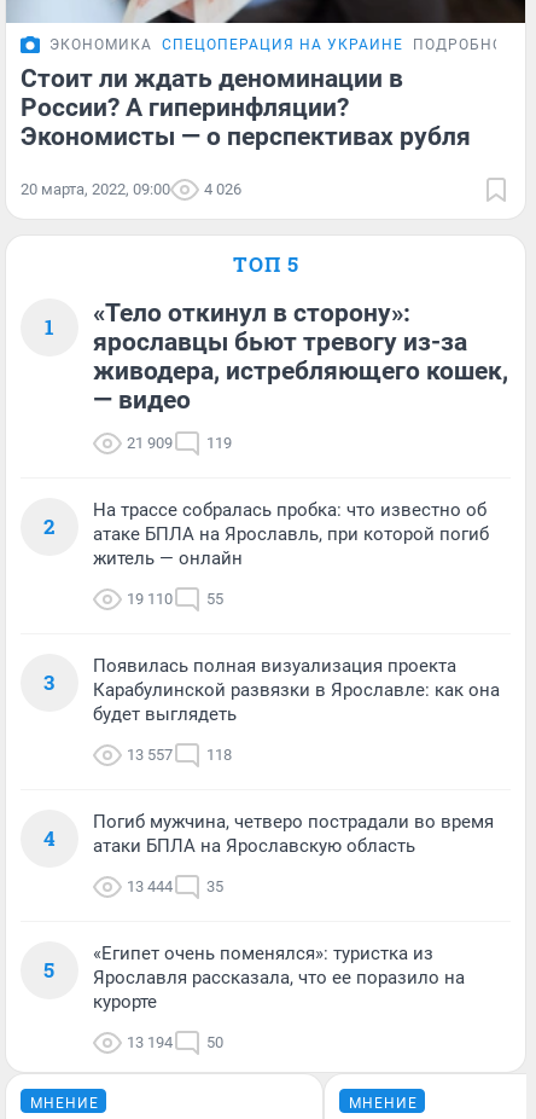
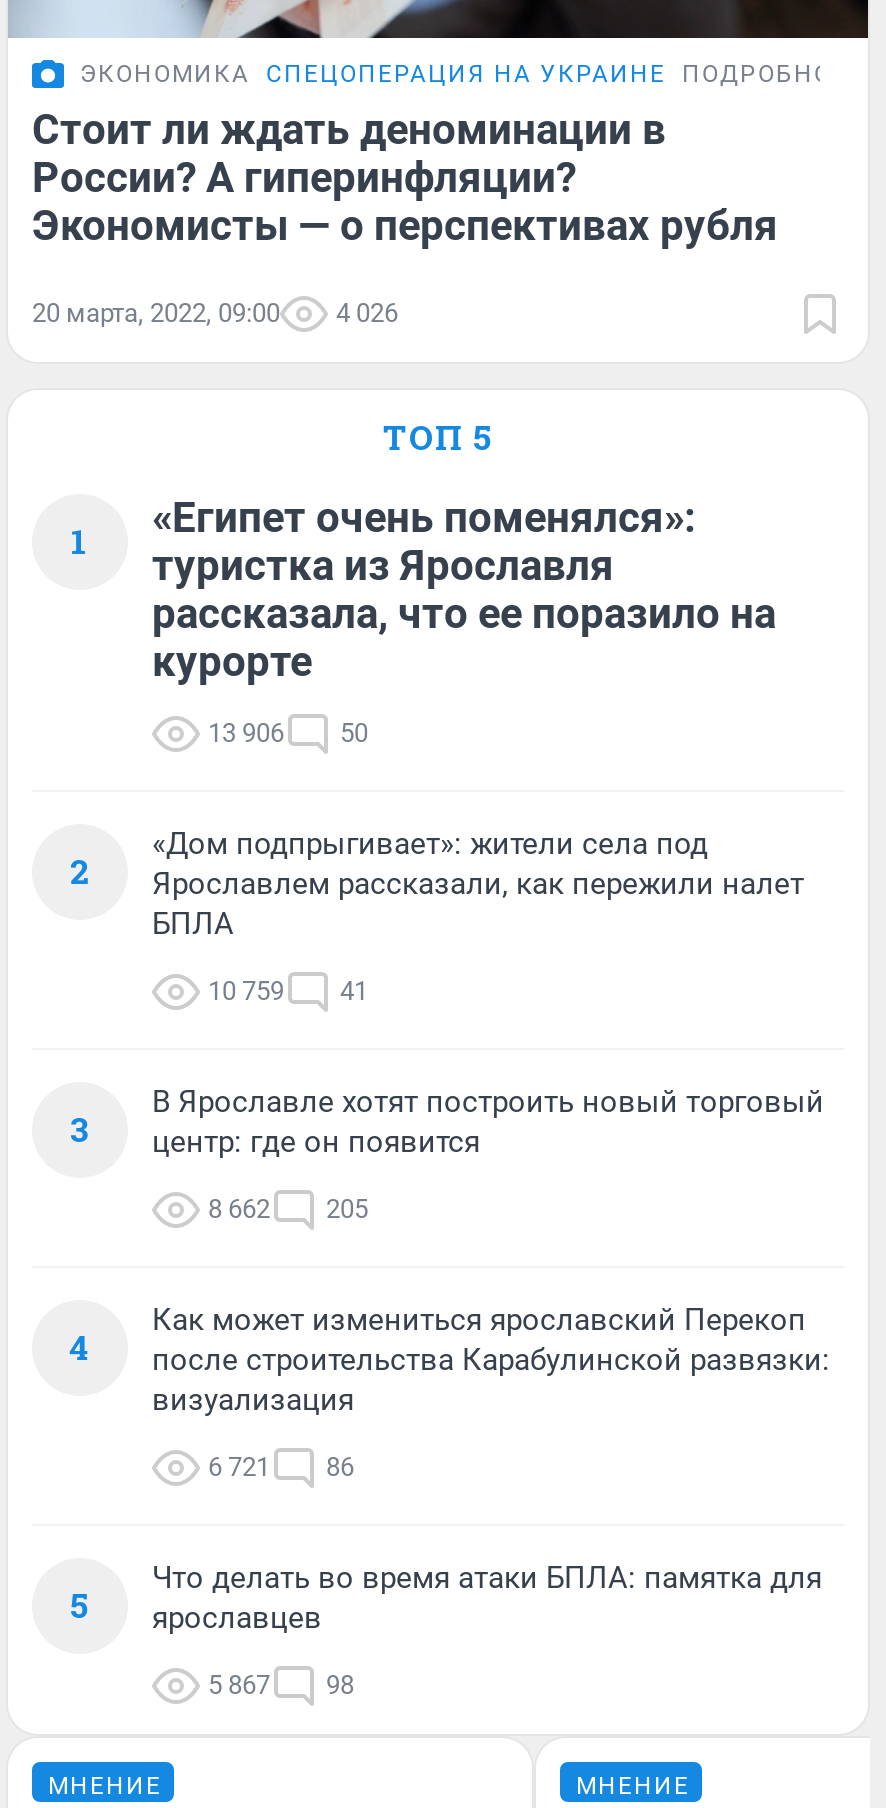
- «Тело откинул в сторону»:
- ярославцы бьют тревогу из-за
- живодера, истребляющего кошек,
- — видео
+ «Египет очень поменялся»:
+ туристка из Ярославля
+ рассказала, что ее поразило на
+ курорте

- 21 909
- 119
+ 13 906
+ 50

- На трассе собралась пробка: что известно об
- атаке БПЛА на Ярославль, при которой погиб
- житель — онлайн
+ «Дом подпрыгивает»: жители села под
+ Ярославлем рассказали, как пережили налет
+ БПЛА

- 19 110
- 55
+ 10 759
+ 41

- Появилась полная визуализация проекта
- Карабулинской развязки в Ярославле: как она
- будет выглядеть
+ В Ярославле хотят построить новый торговый
+ центр: где он появится

- 13 557
- 118
+ 8 662
+ 205

- Погиб мужчина, четверо пострадали во время
- атаки БПЛА на Ярославскую область
+ Как может измениться ярославский Перекоп
+ после строительства Карабулинской развязки:
+ визуализация

- 13 444
- 35
+ 6 721
+ 86

- «Египет очень поменялся»: туристка из
- Ярославля рассказала, что ее поразило на
- курорте
+ Что делать во время атаки БПЛА: памятка для
+ ярославцев

- 13 194
- 50
+ 5 867
+ 98
